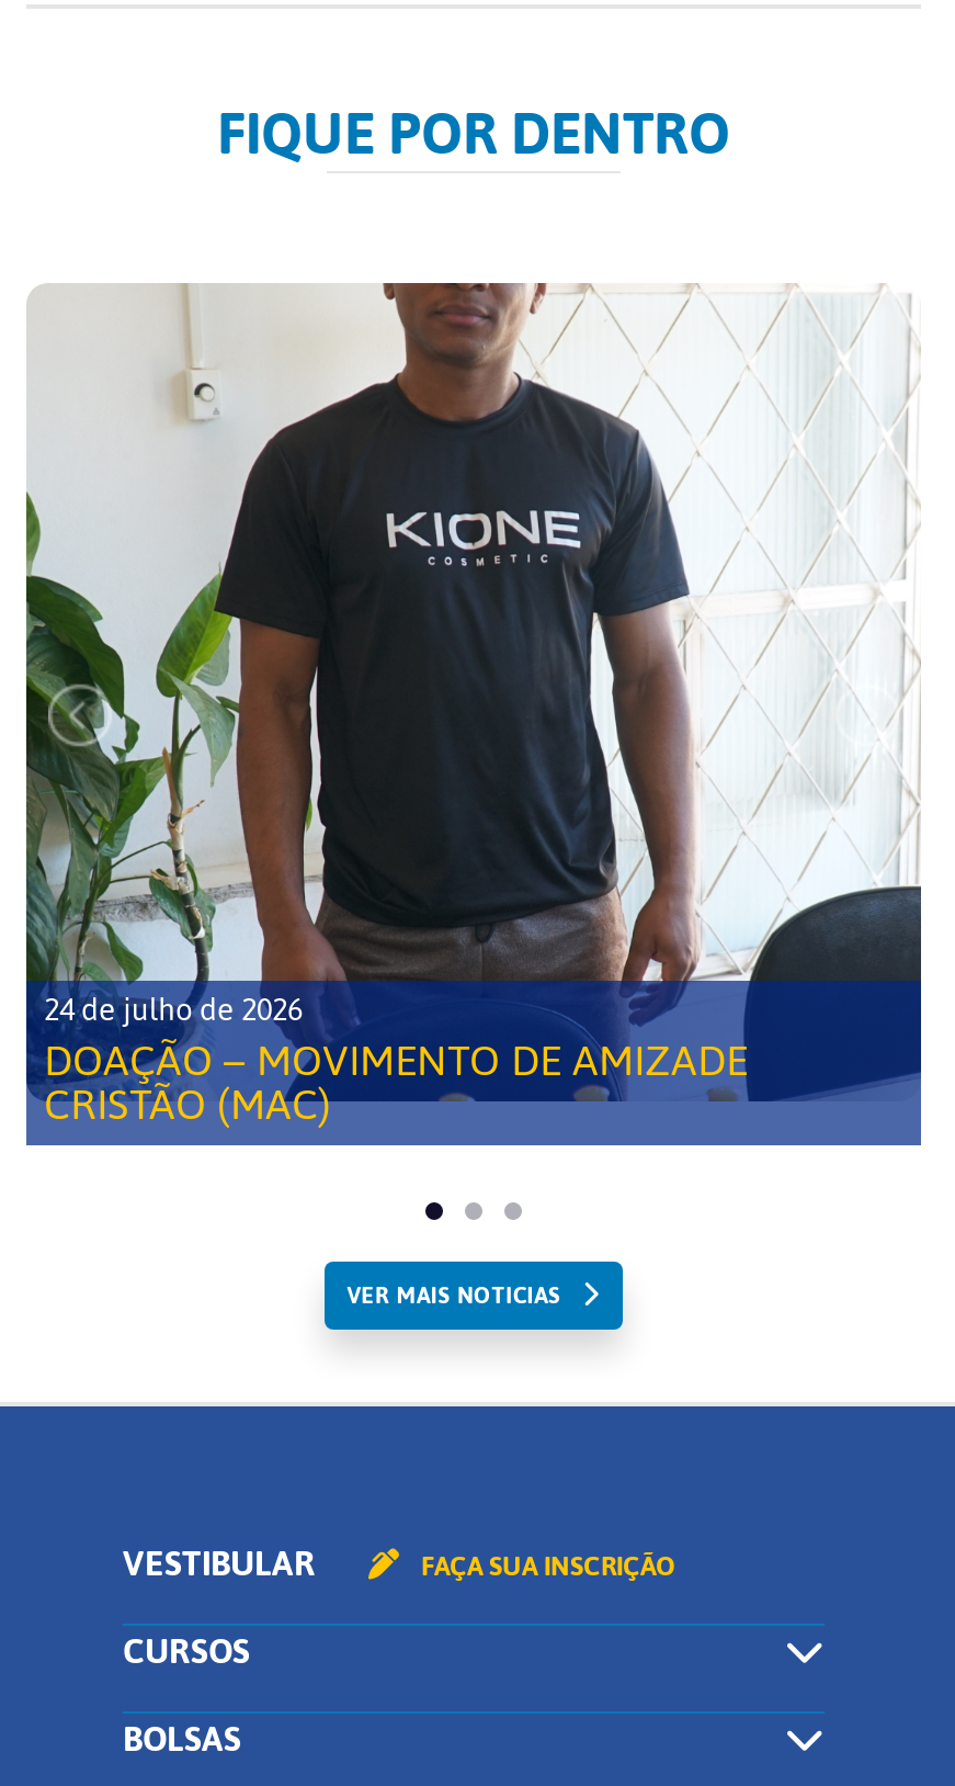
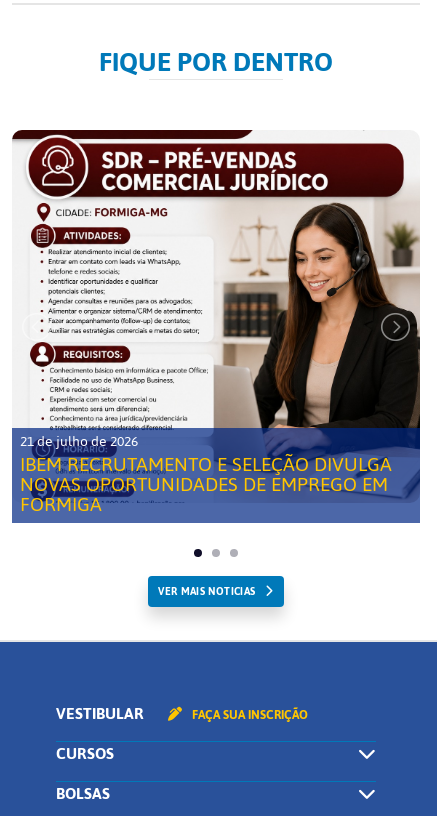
- [image]
- 24 de julho de 2026
- DOAÇÃO – MOVIMENTO DE AMIZADE
- CRISTÃO (MAC)
+ [image]
+ 21 de julho de 2026
+ IBEM RECRUTAMENTO E SELEÇÃO DIVULGA
+ NOVAS OPORTUNIDADES DE EMPREGO EM
+ FORMIGA
